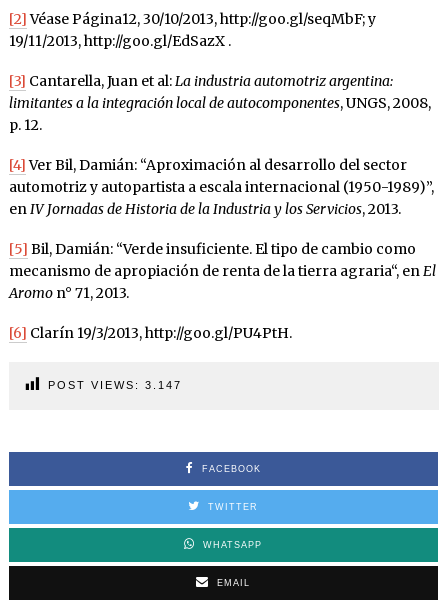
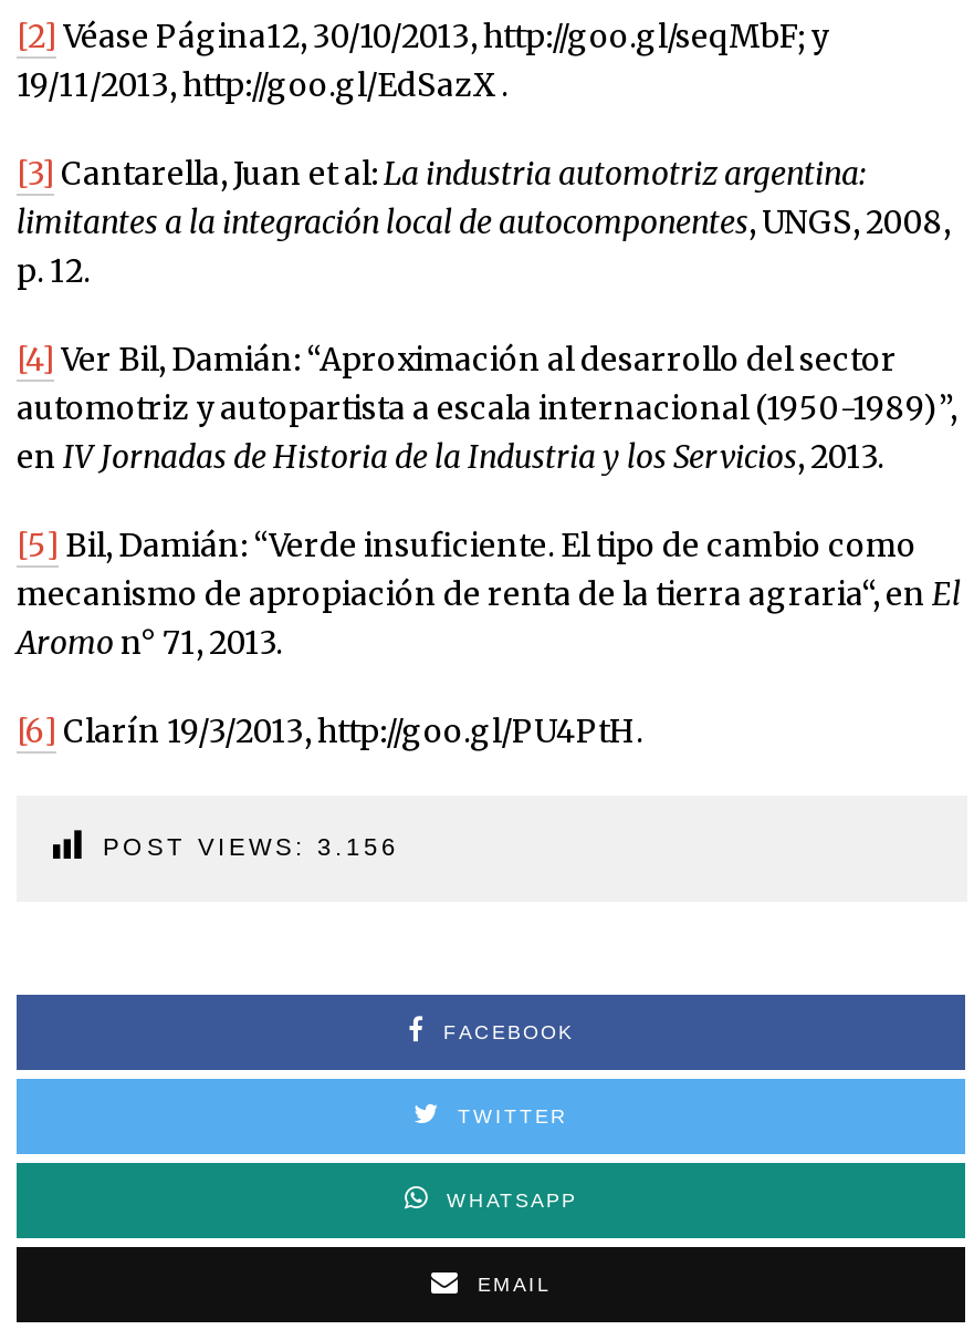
- POST VIEWS: 3.147
+ POST VIEWS: 3.156
